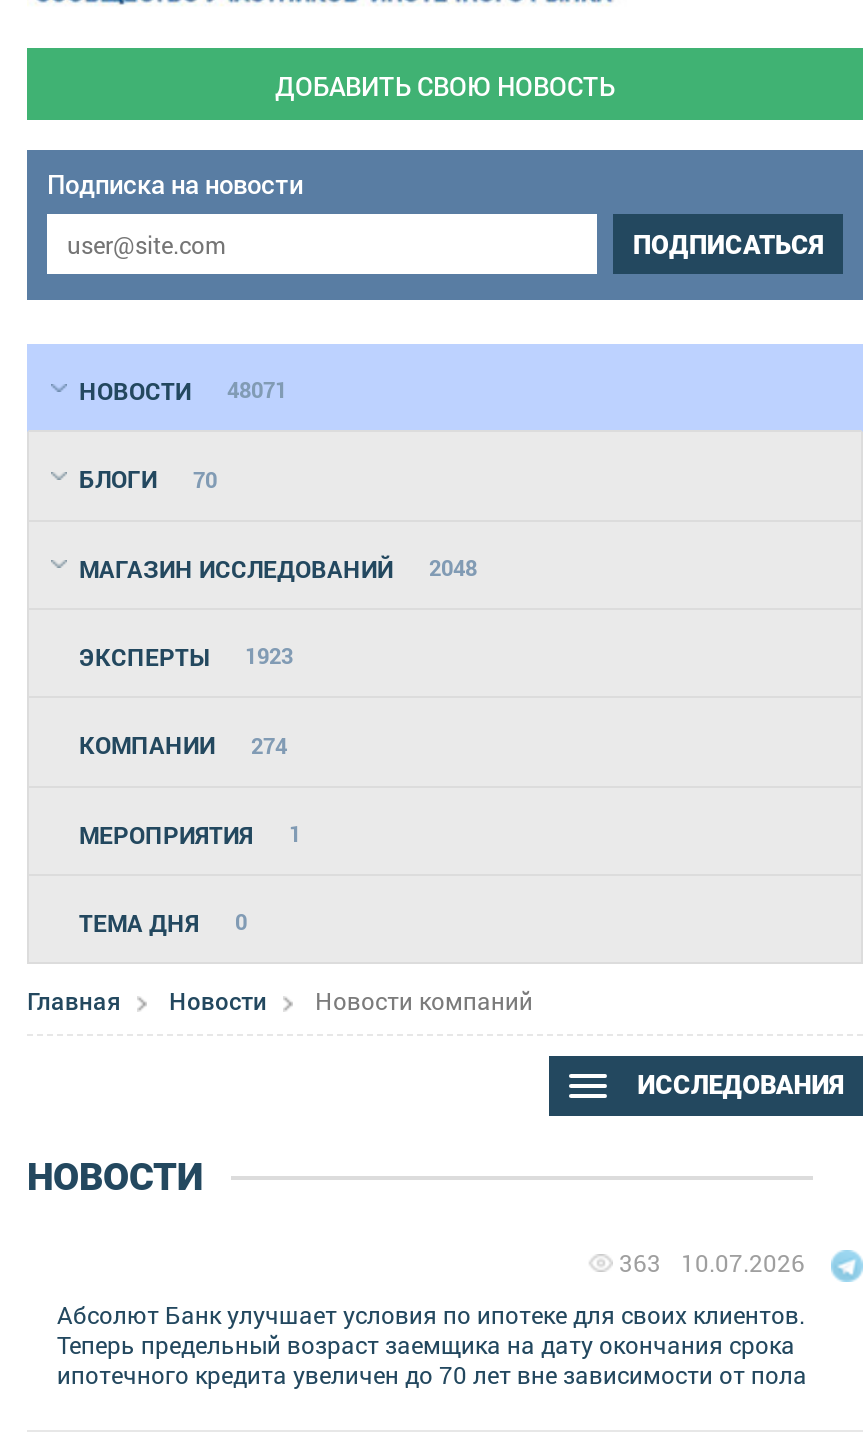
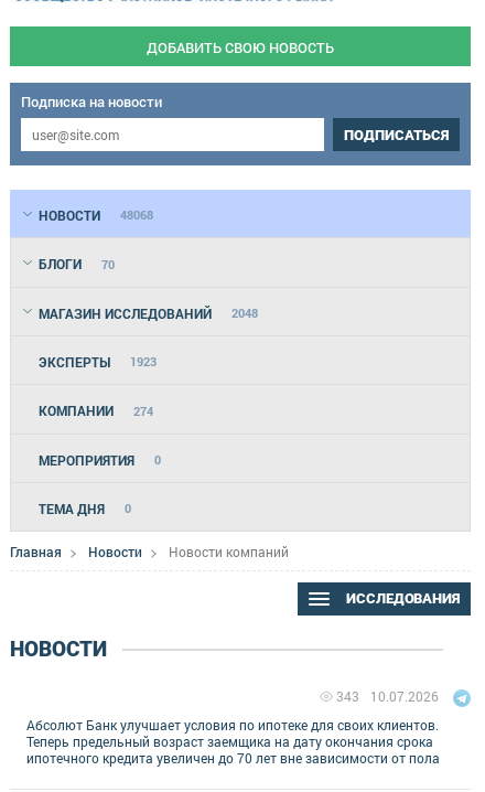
- НОВОСТИ 48071
+ НОВОСТИ 48068

- МЕРОПРИЯТИЯ 1
+ МЕРОПРИЯТИЯ 0

- 363 10.07.2026
+ 343 10.07.2026
